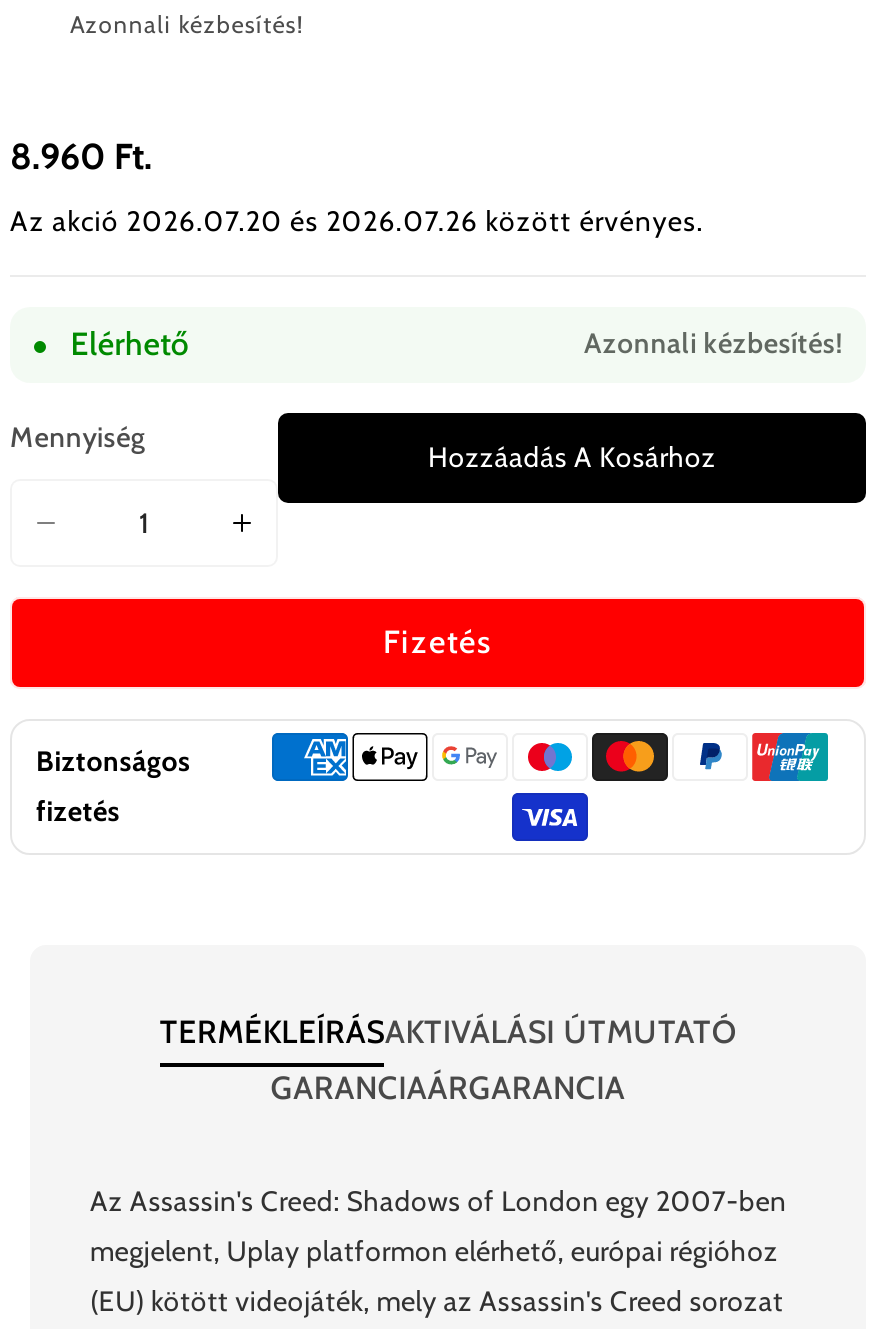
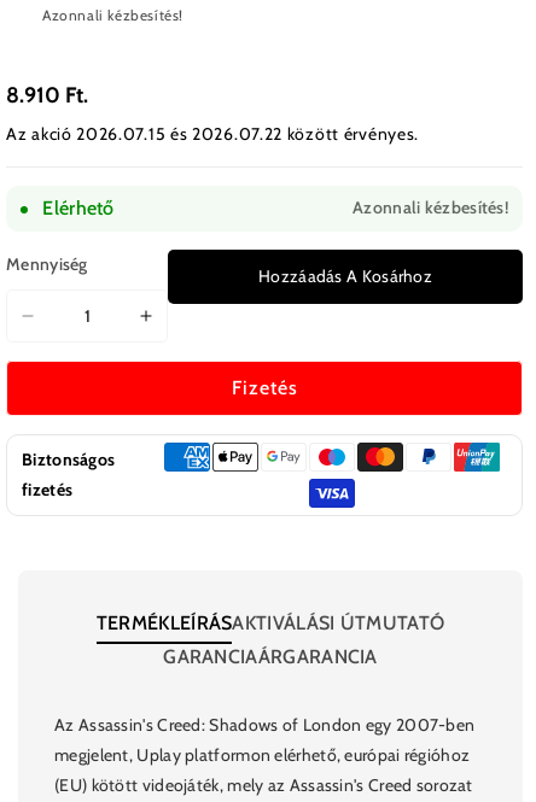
- 8.960 Ft.
+ 8.910 Ft.

- Az akció 2026.07.20 és 2026.07.26 között érvényes.
+ Az akció 2026.07.15 és 2026.07.22 között érvényes.
